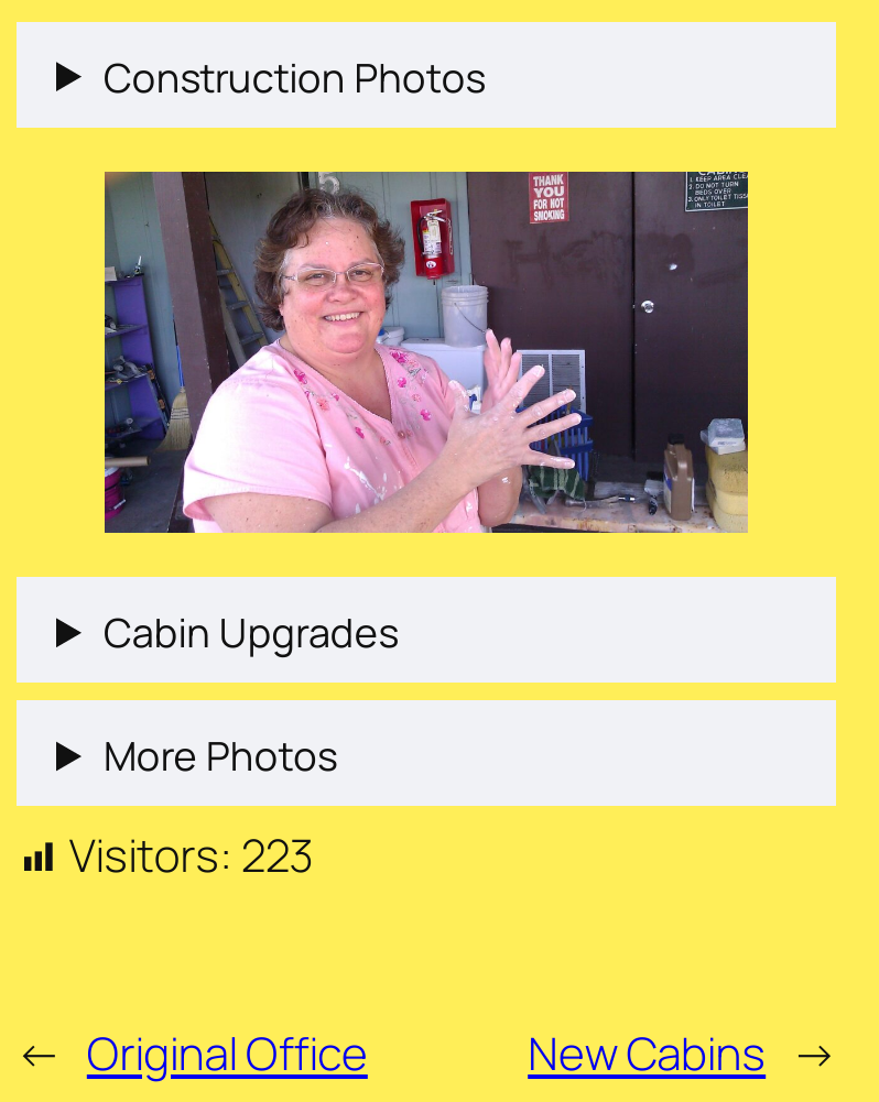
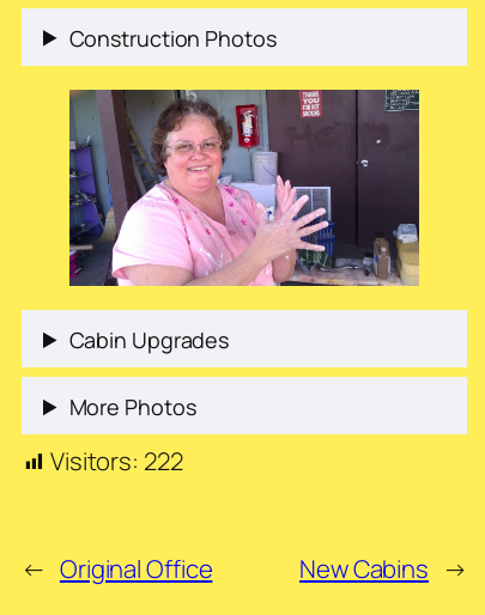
- Visitors: 223
+ Visitors: 222
